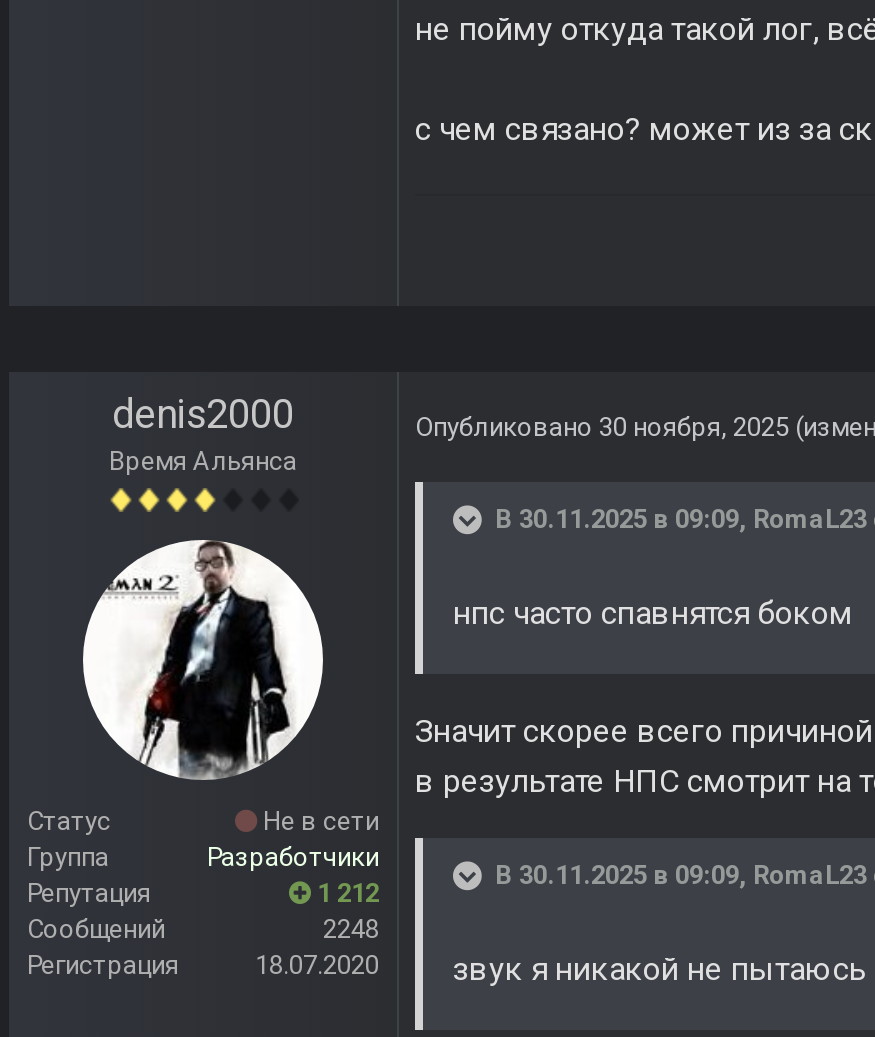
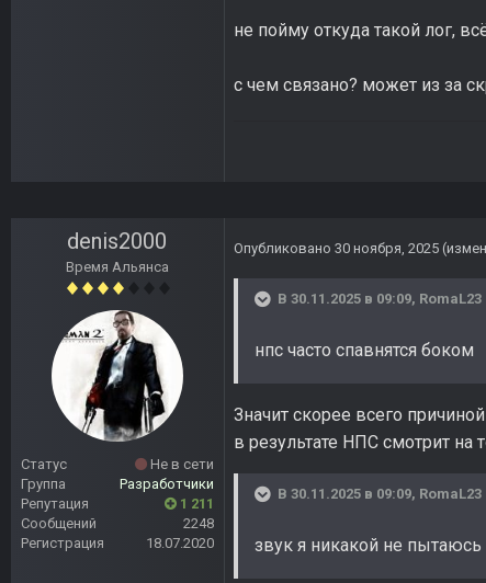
- 1 212
+ 1 211
